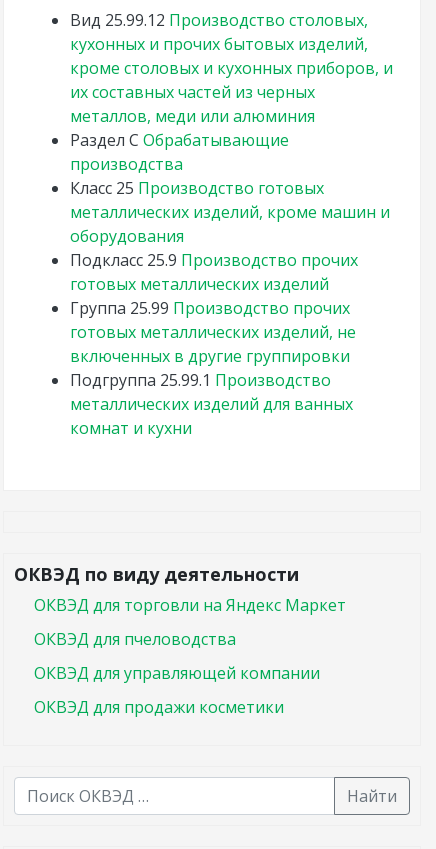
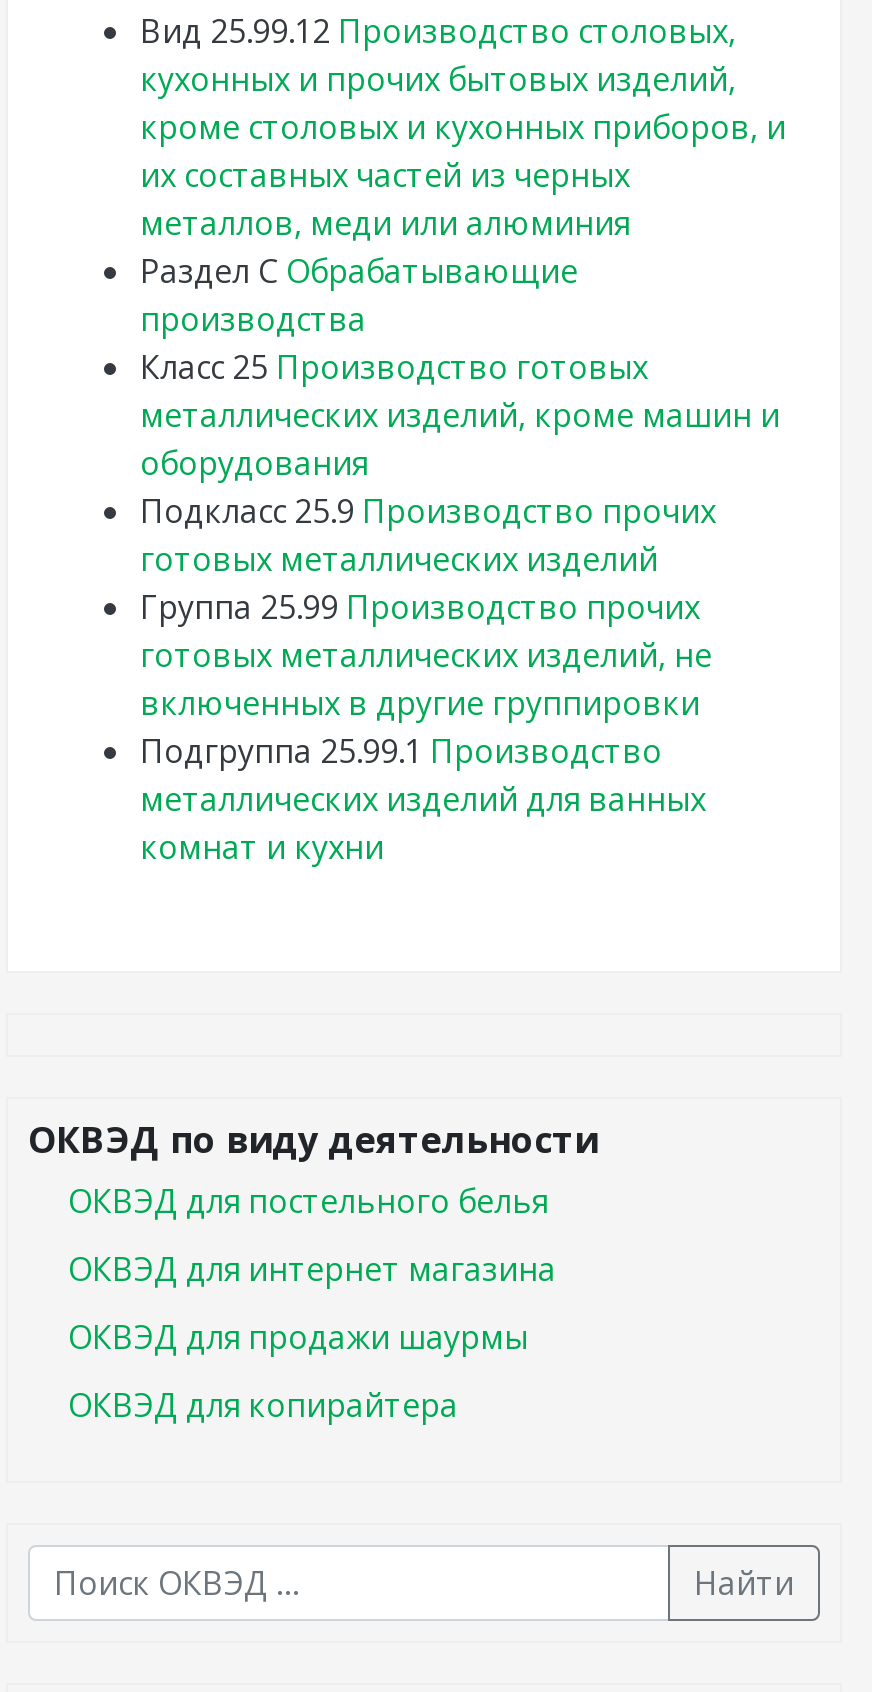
- ОКВЭД для торговли на Яндекс Маркет
+ ОКВЭД для постельного белья

- ОКВЭД для пчеловодства
+ ОКВЭД для интернет магазина

- ОКВЭД для управляющей компании
+ ОКВЭД для продажи шаурмы

- ОКВЭД для продажи косметики
+ ОКВЭД для копирайтера
